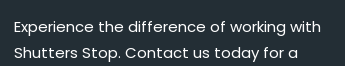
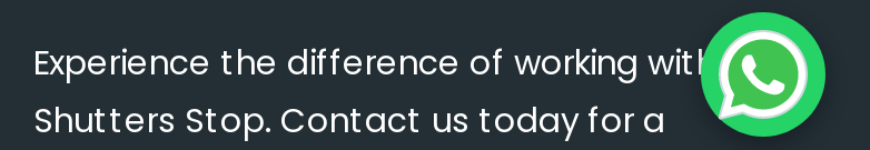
+ [image]
